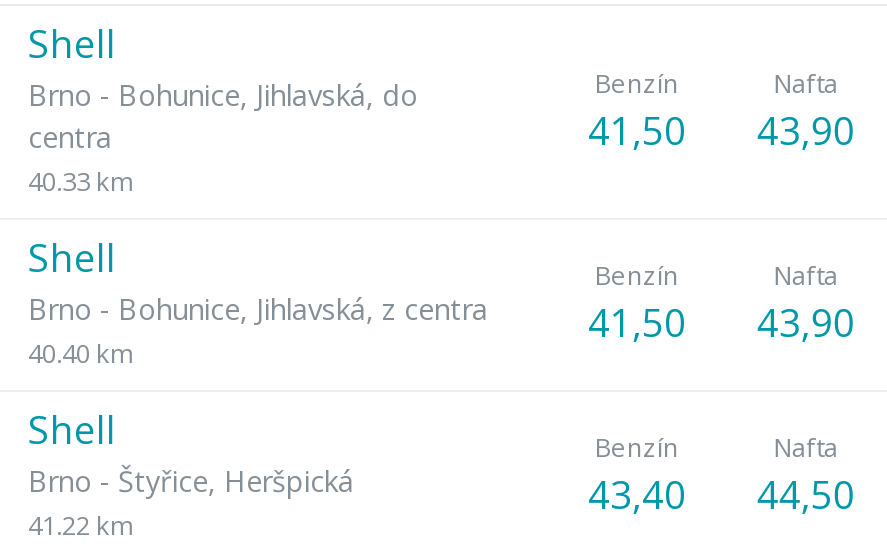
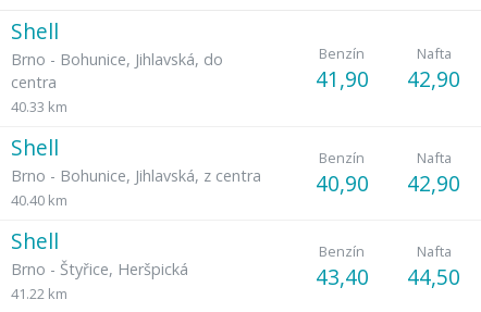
- 41,50
+ 41,90

- 43,90
+ 42,90

- 41,50
+ 40,90

- 43,90
+ 42,90
